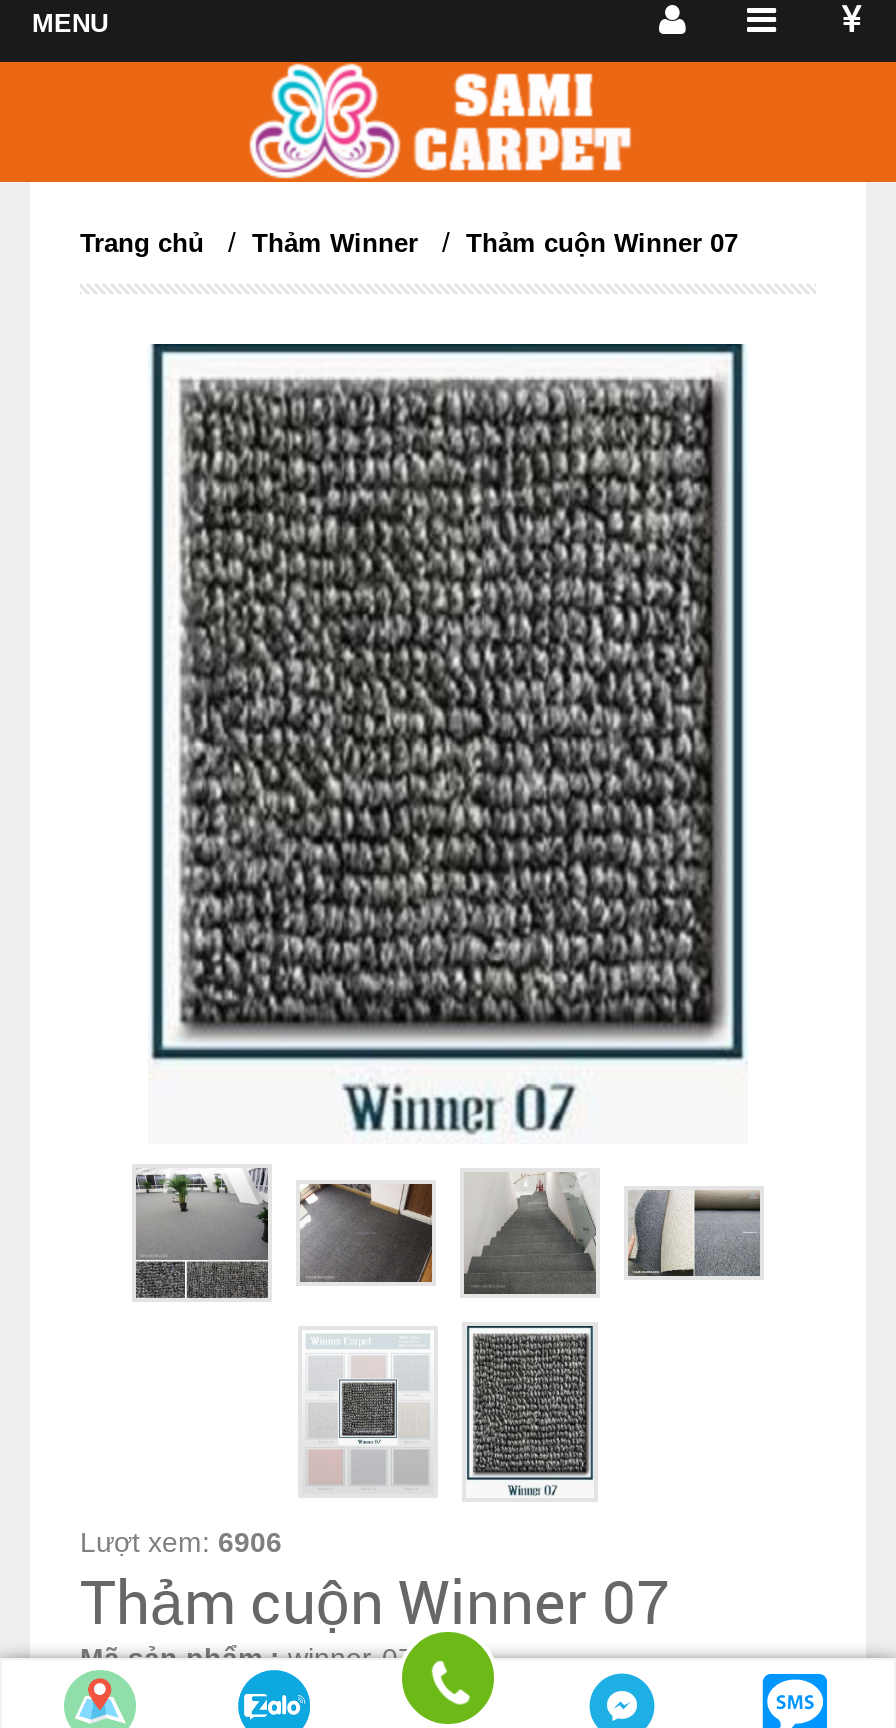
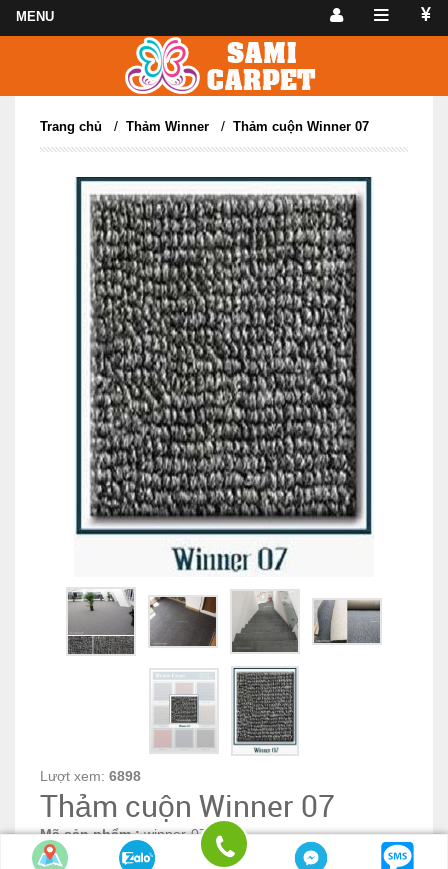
- Lượt xem: 6906
+ Lượt xem: 6898
